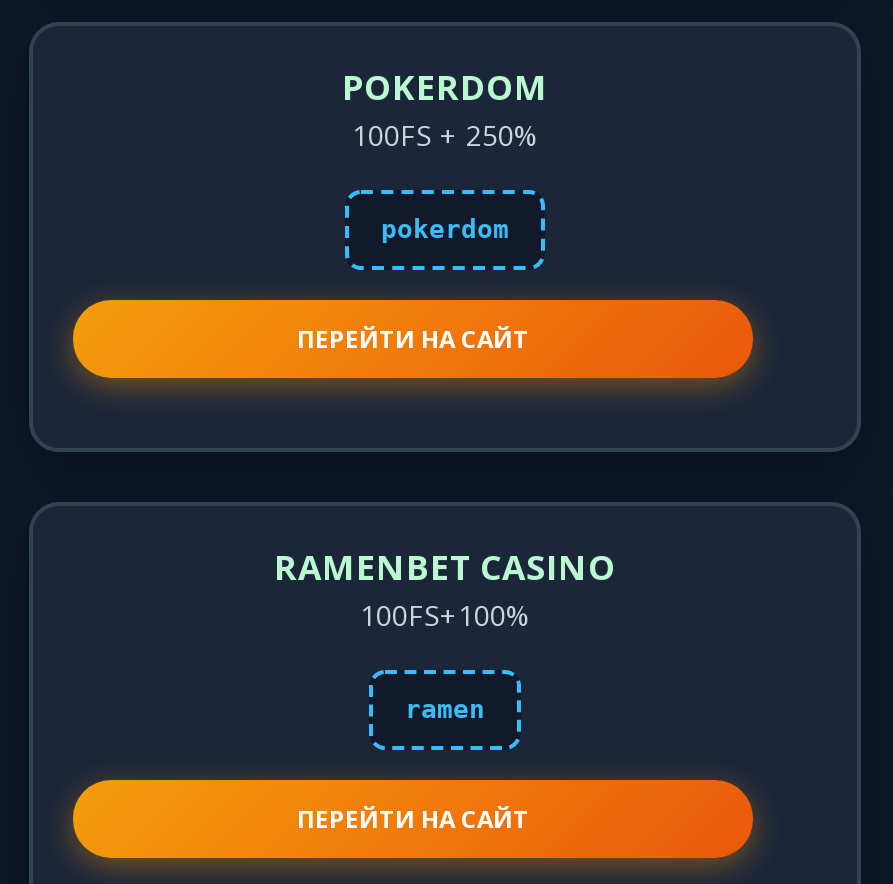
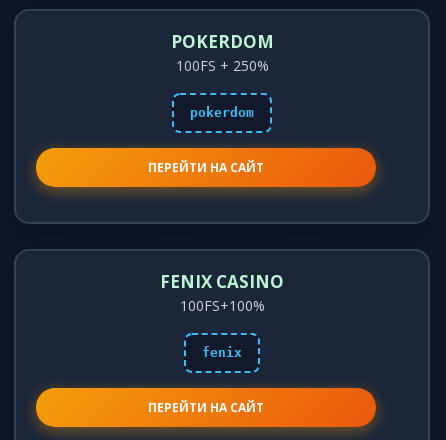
- RAMENBET CASINO
+ FENIX CASINO

- ramen
+ fenix
